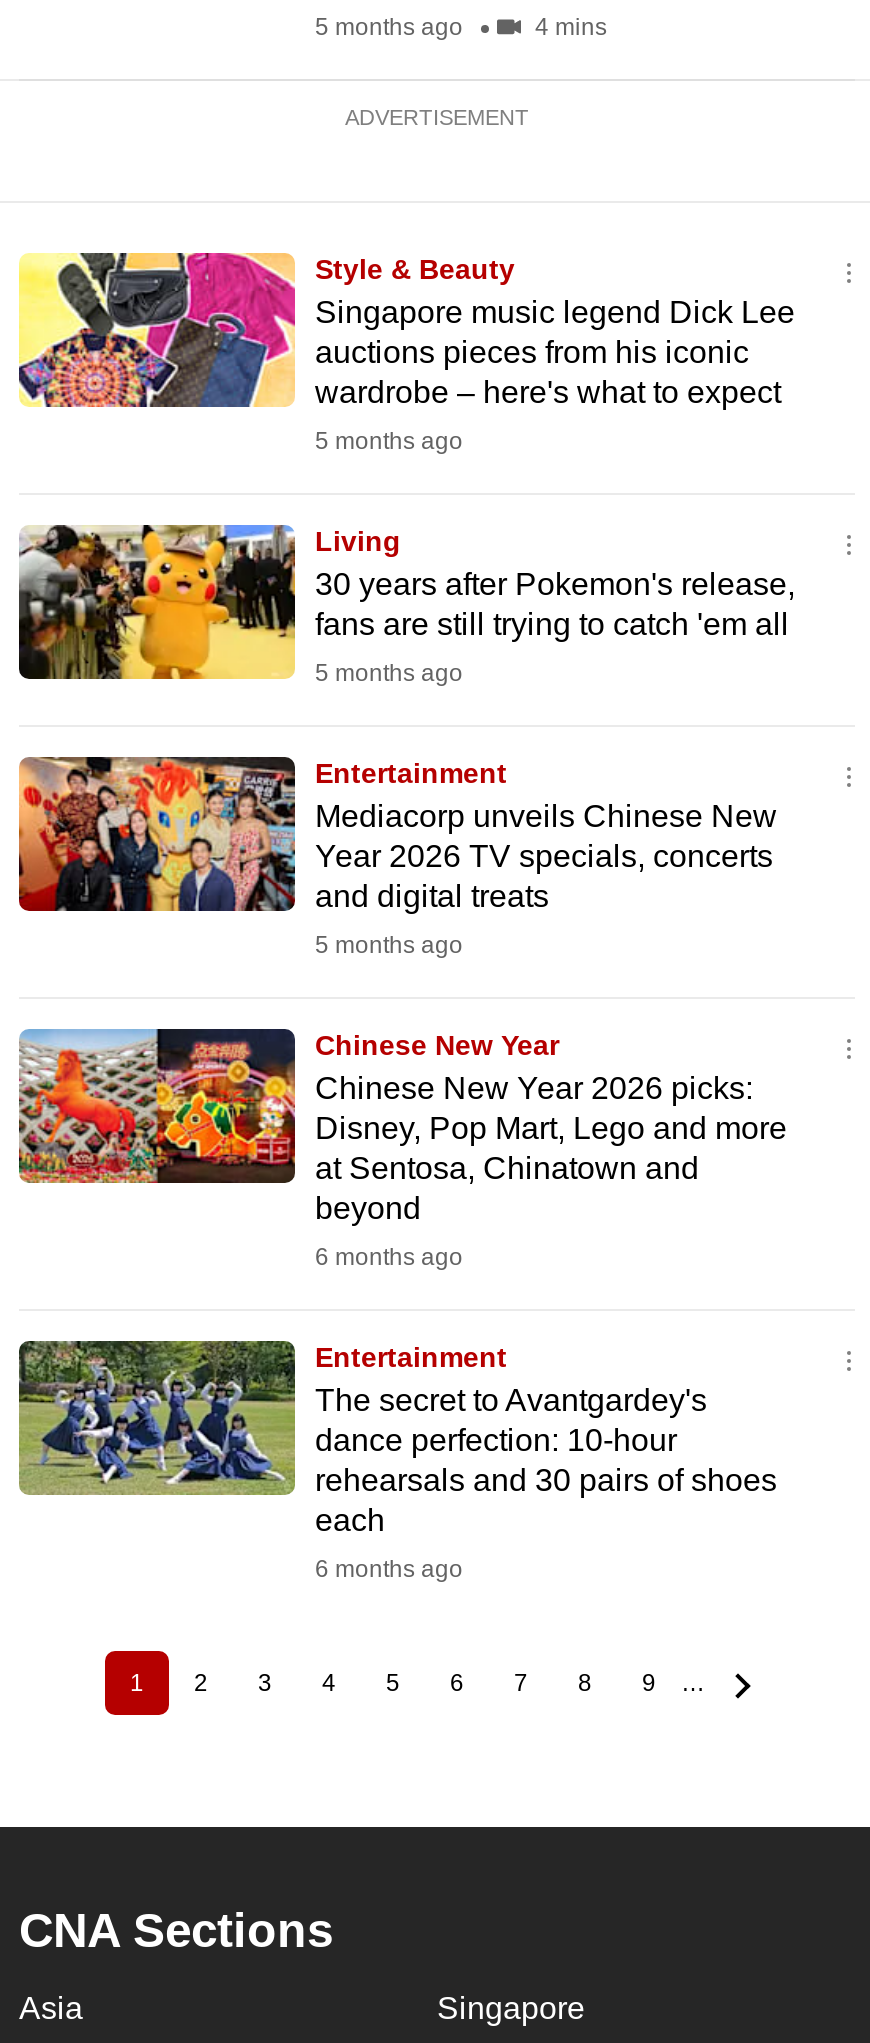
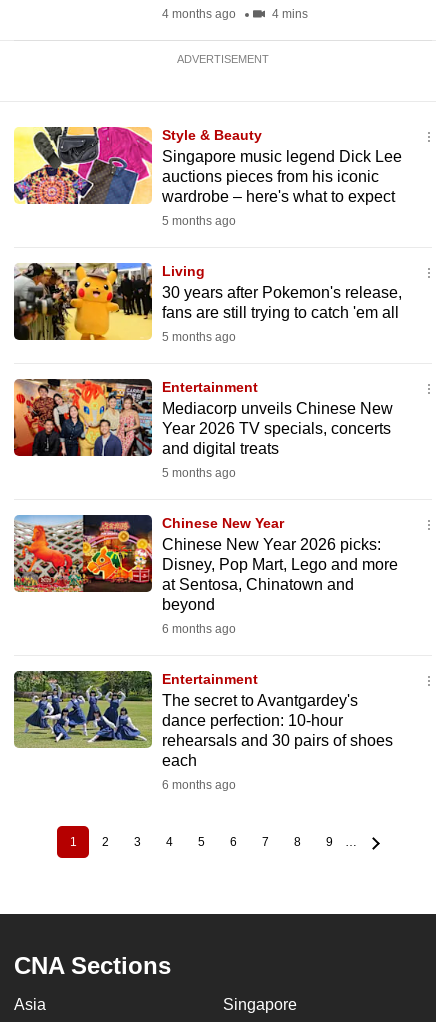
- 5 months ago
+ 4 months ago
